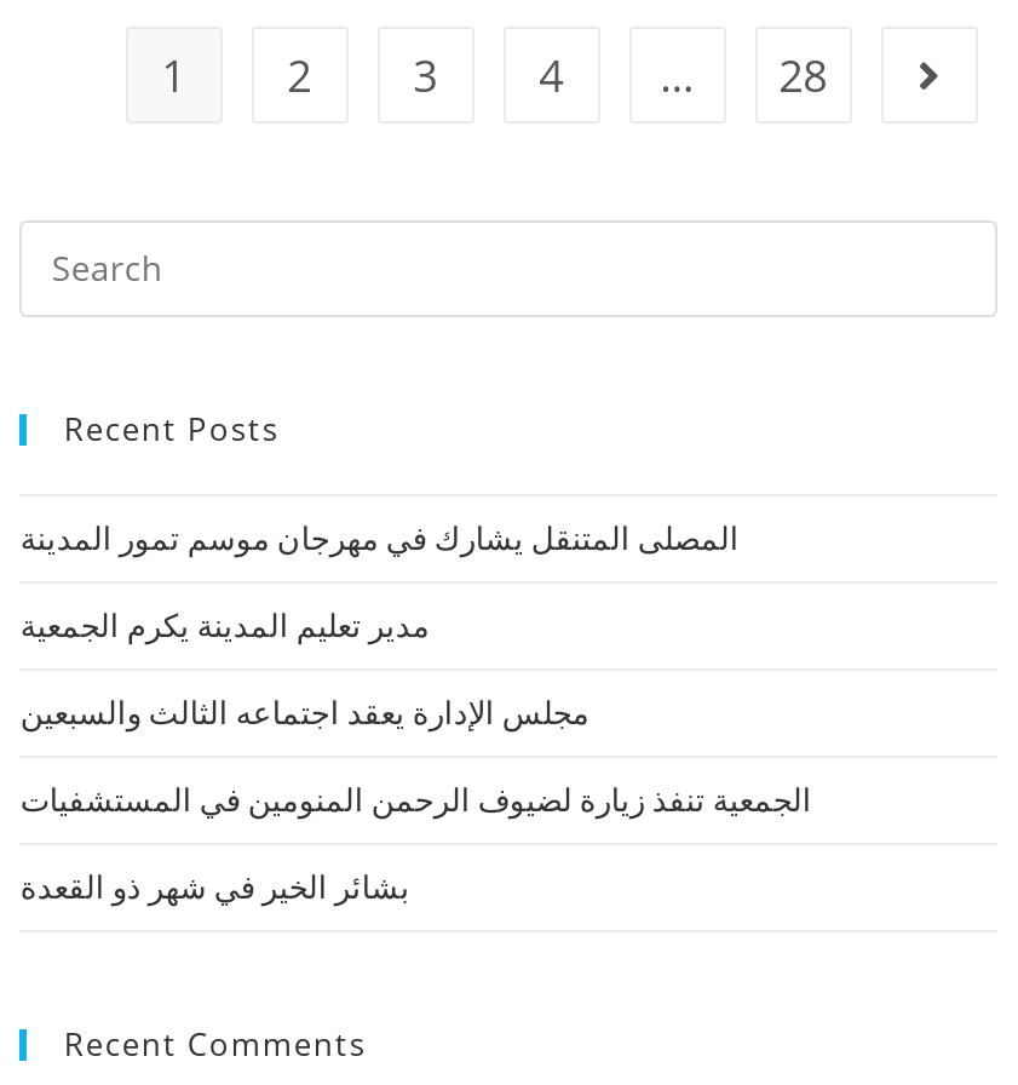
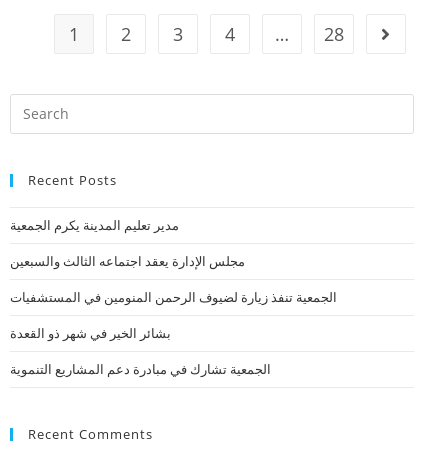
- المصلى المتنقل يشارك في مهرجان موسم تمور المدينة

moved up: مدير تعليم المدينة يكرم الجمعية | مجلس الإدارة يعقد اجتماعه الثالث والسبعين | الجمعية تنفذ زيارة لضيوف الرحمن المنومين في المستشفيات | بشائر الخير في شهر ذو القعدة

+ الجمعية تشارك في مبادرة دعم المشاريع التنموية
